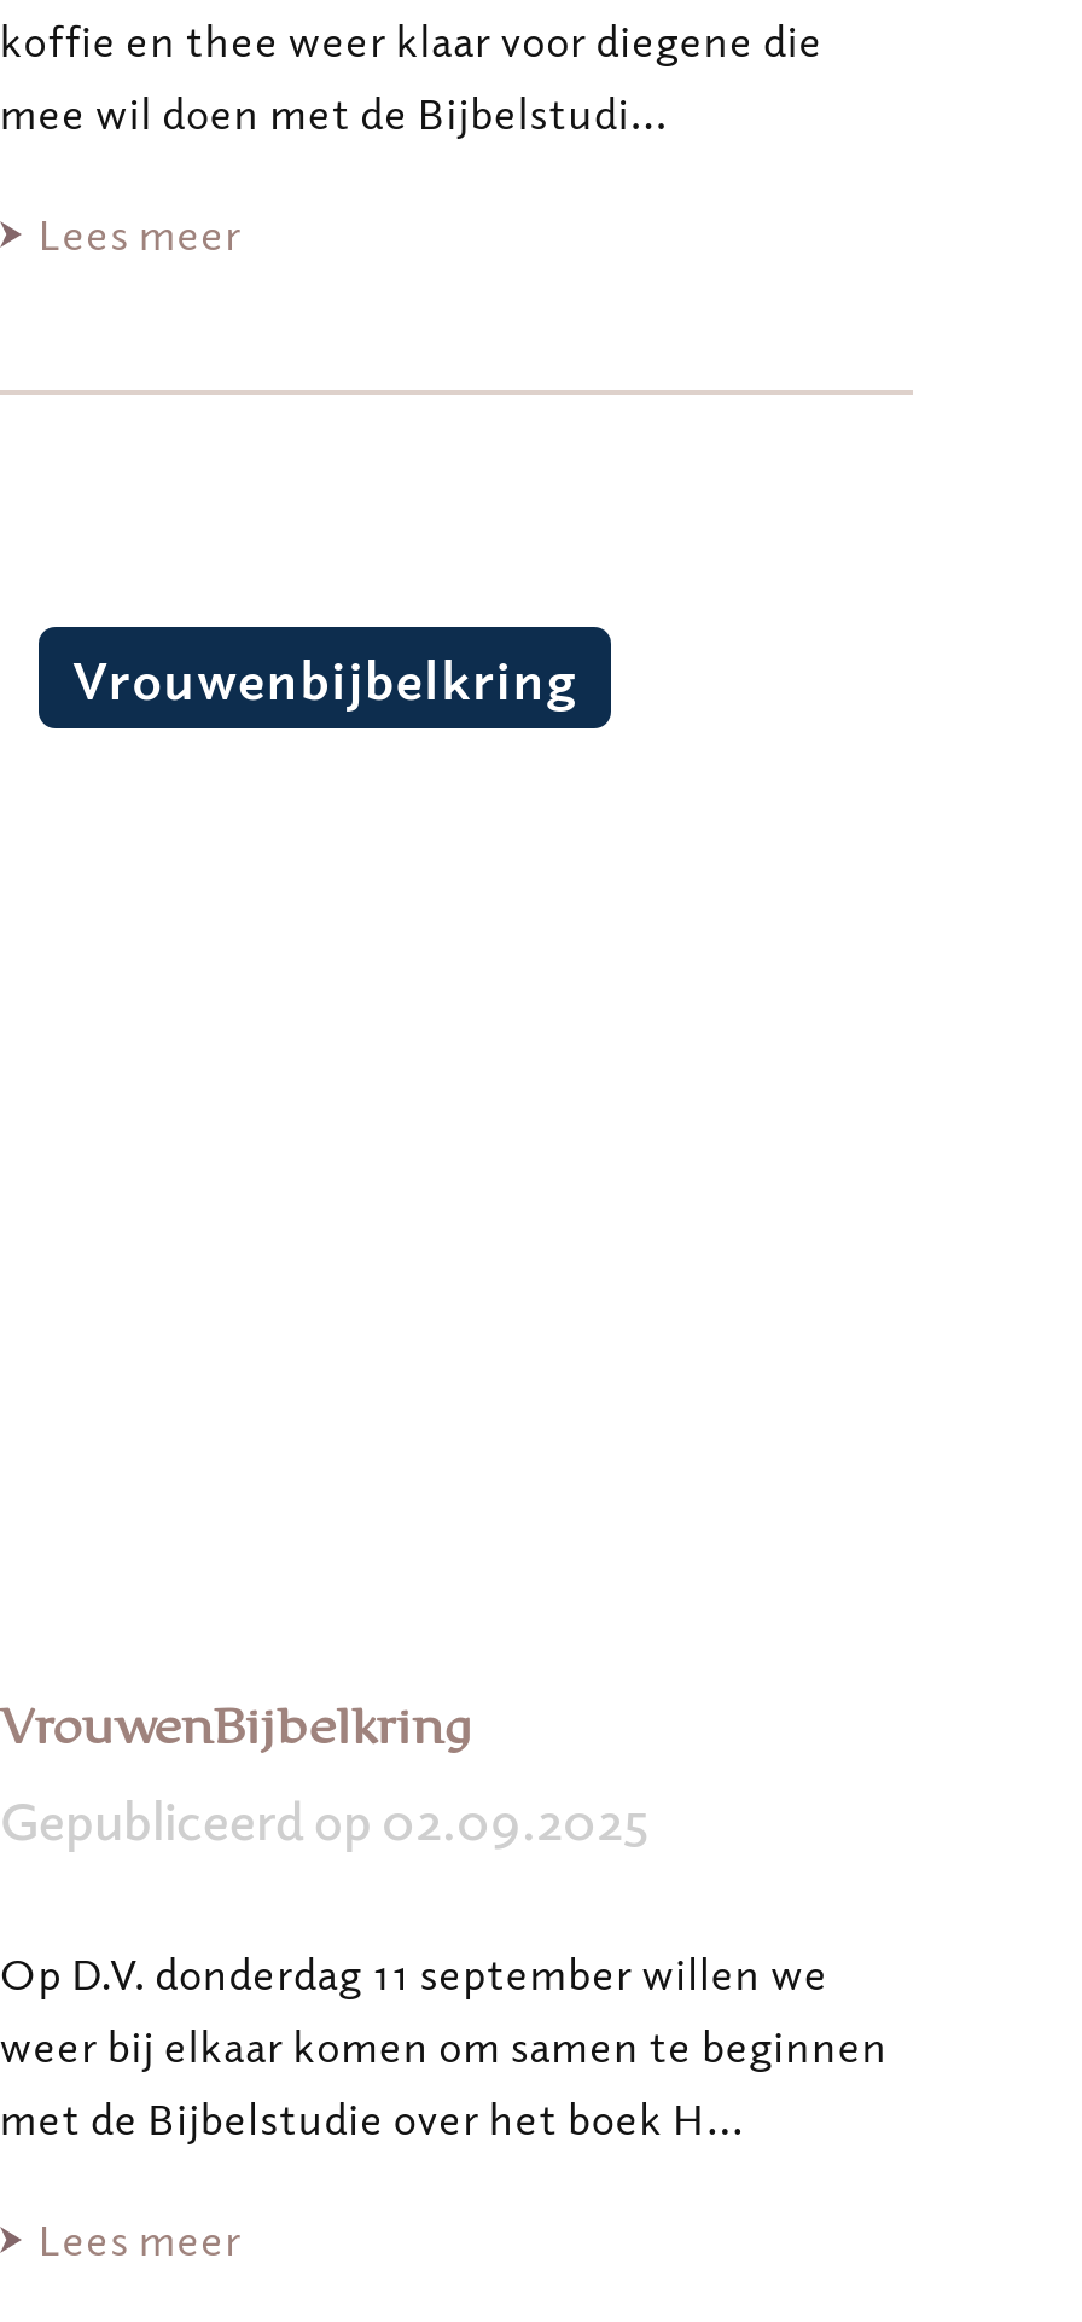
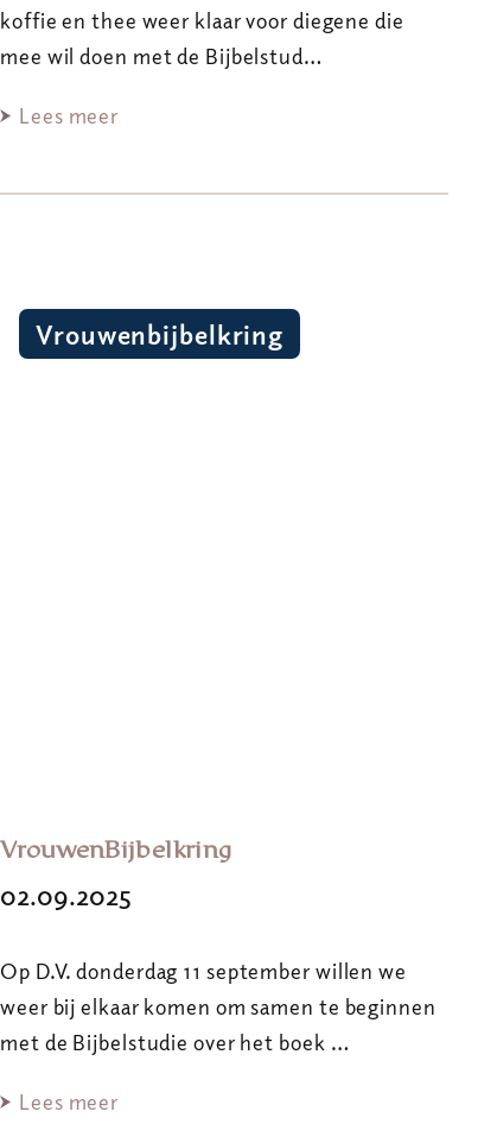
- mee wil doen met de Bijbelstudi…
+ mee wil doen met de Bijbelstud…

- Gepubliceerd op 02.09.2025
+ 02.09.2025

- met de Bijbelstudie over het boek H…
+ met de Bijbelstudie over het boek …
